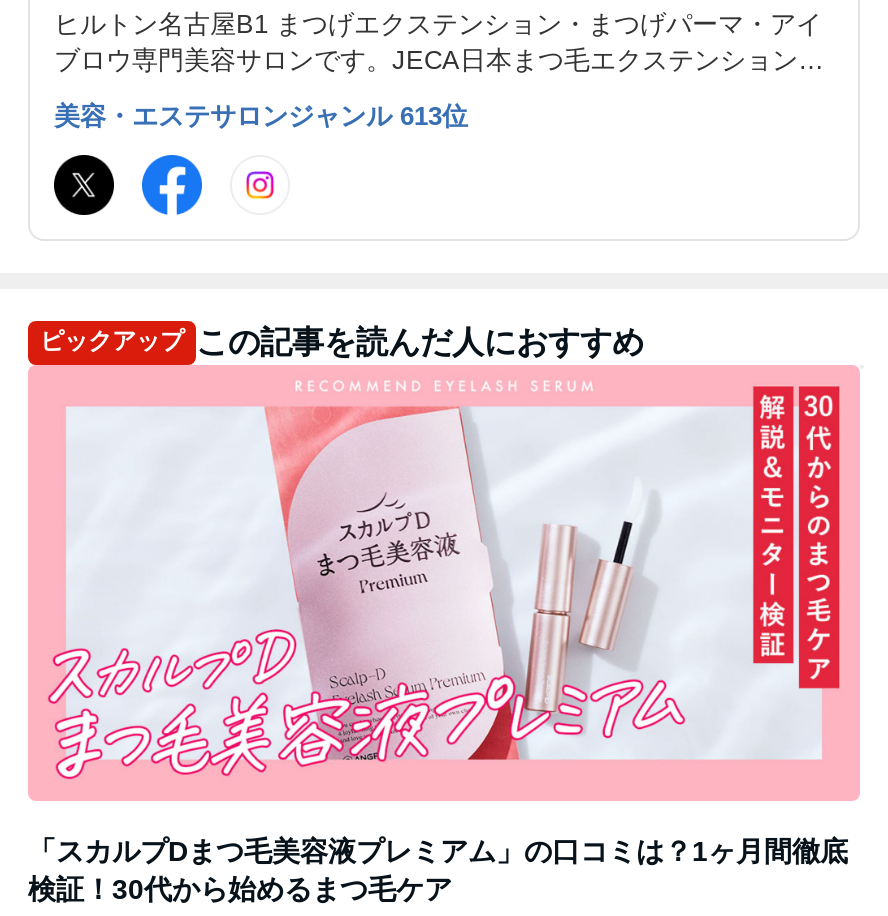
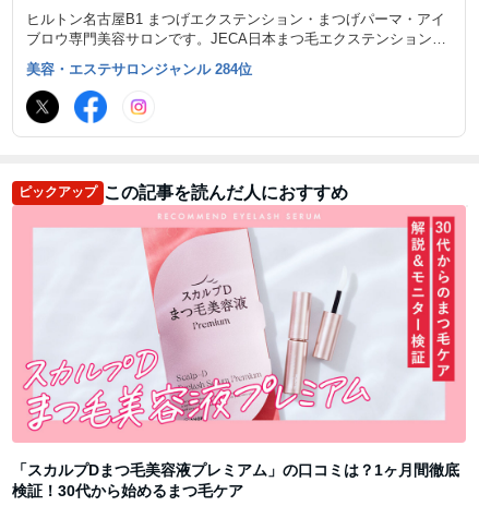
- 美容・エステサロンジャンル 613位
+ 美容・エステサロンジャンル 284位
